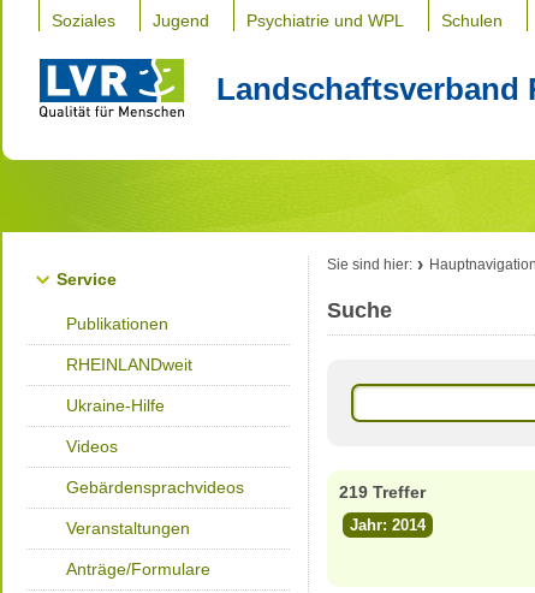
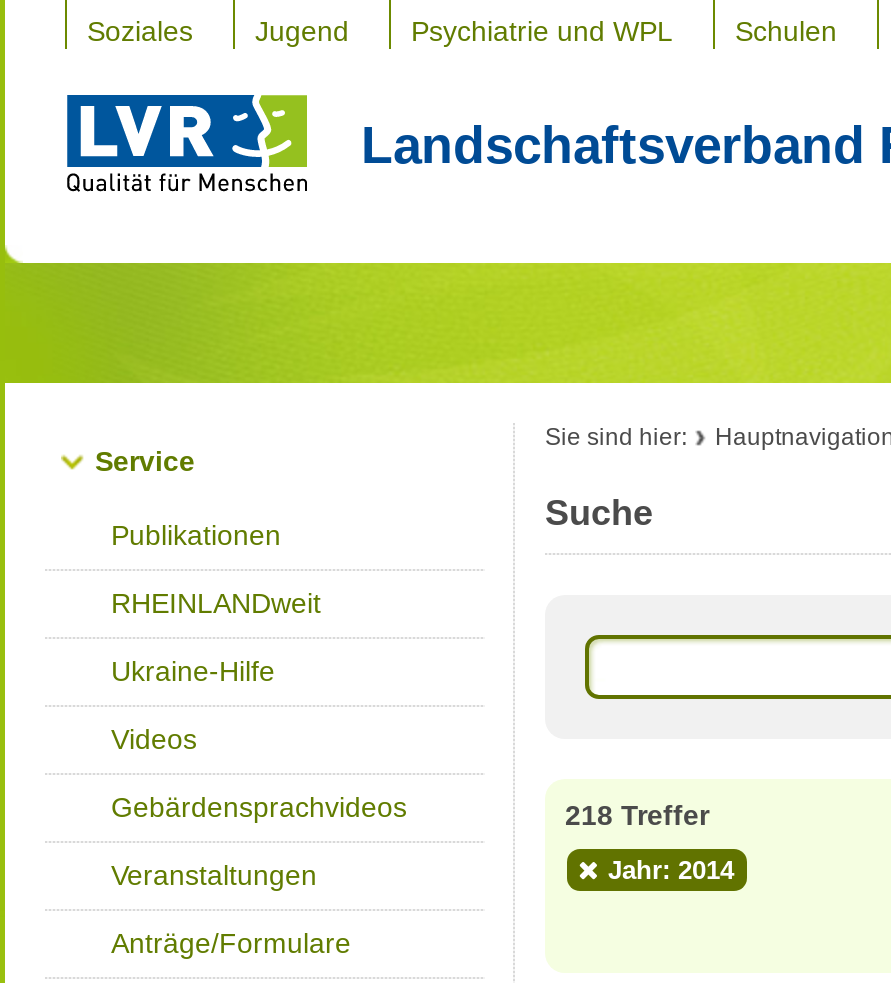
- 219 Treffer
+ 218 Treffer
